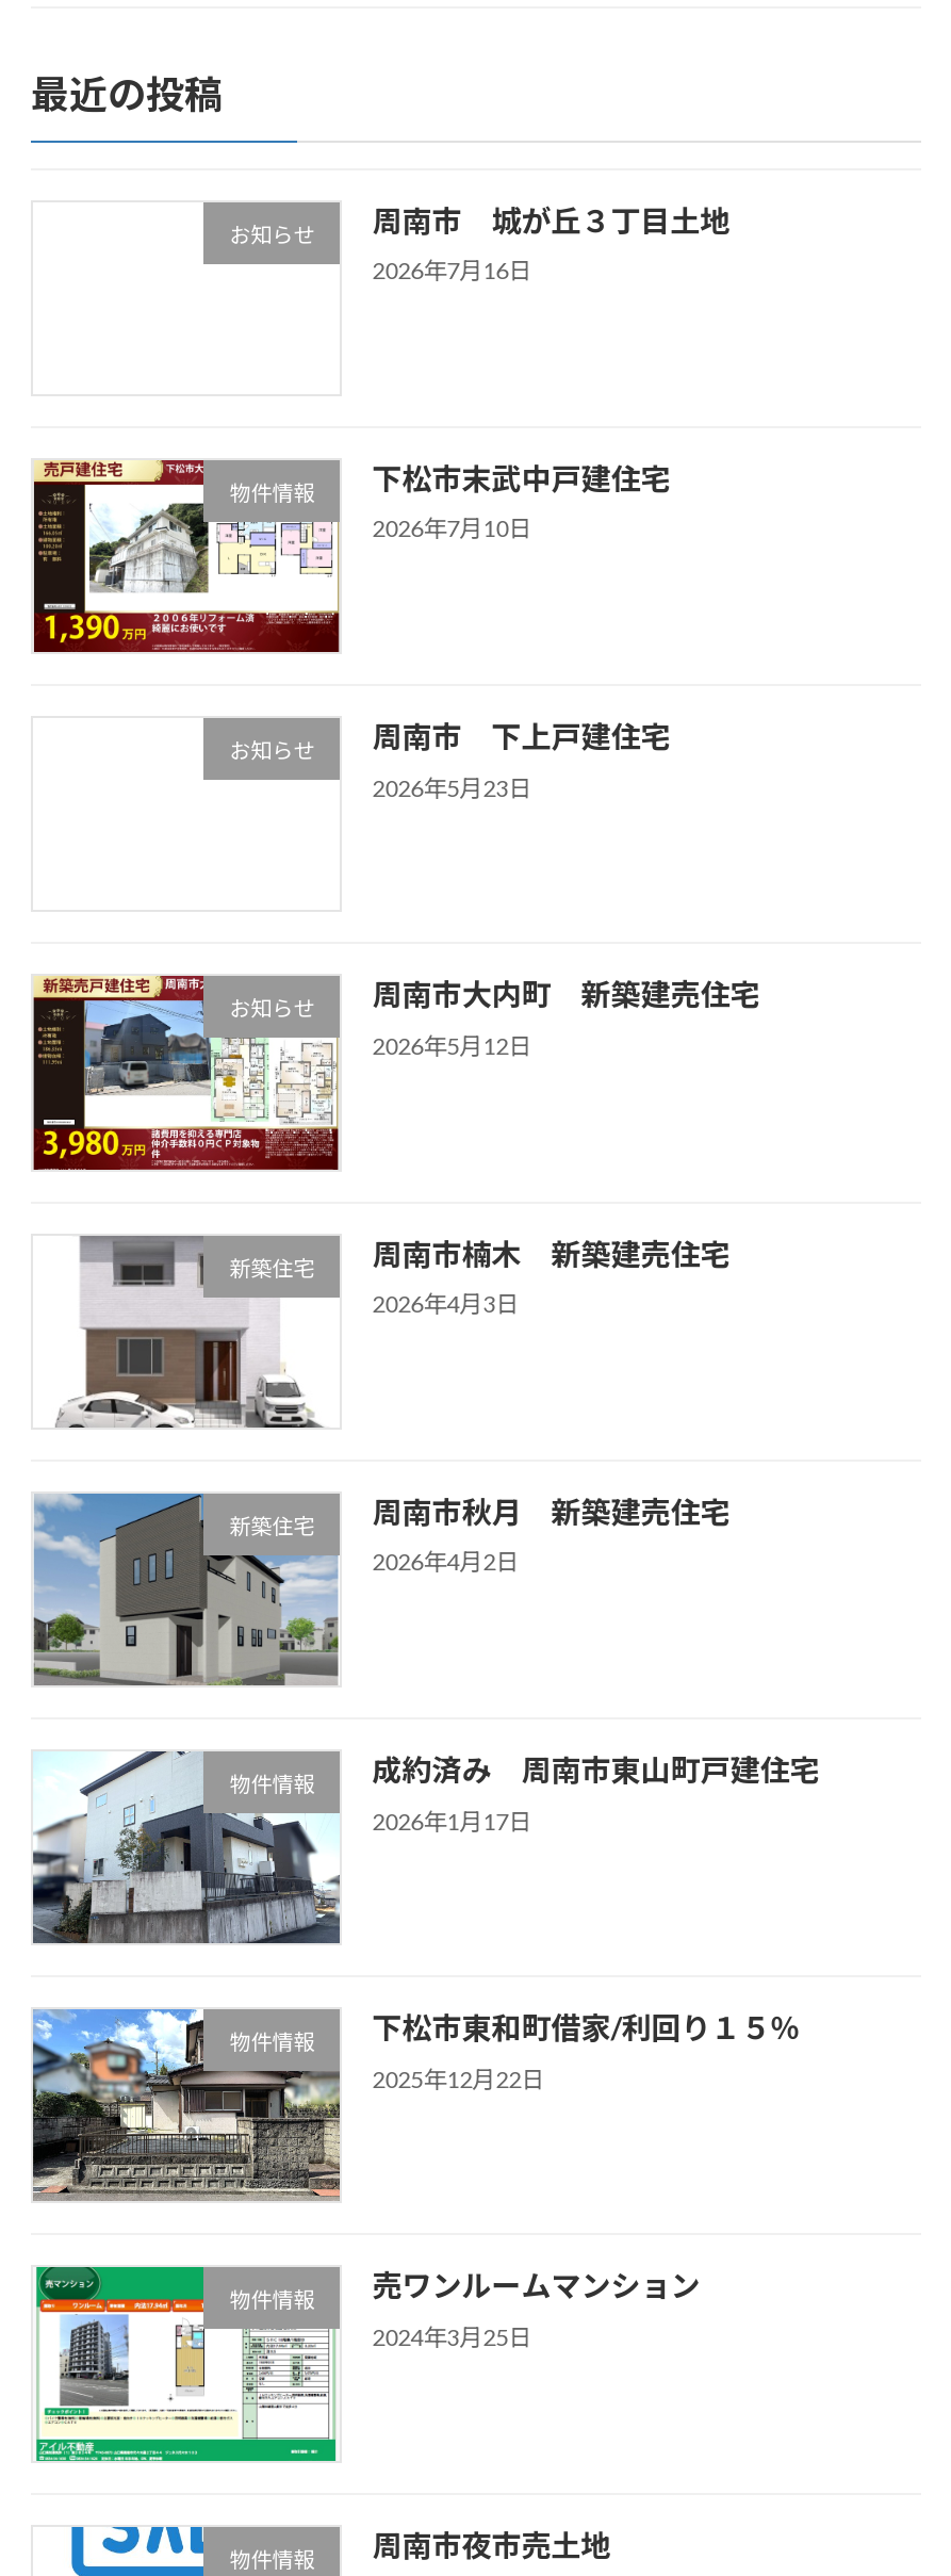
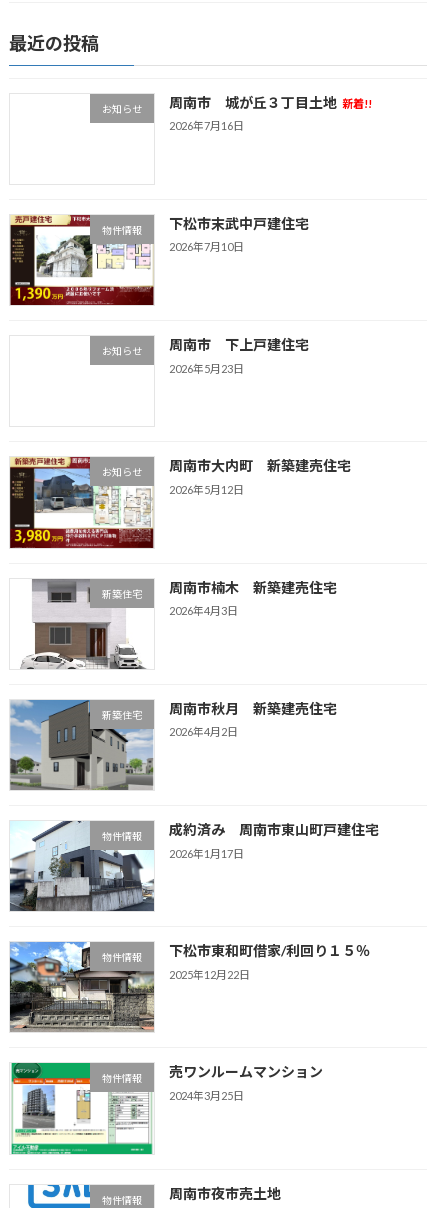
- 周南市 城が丘３丁目土地
+ 周南市 城が丘３丁目土地 新着!!
